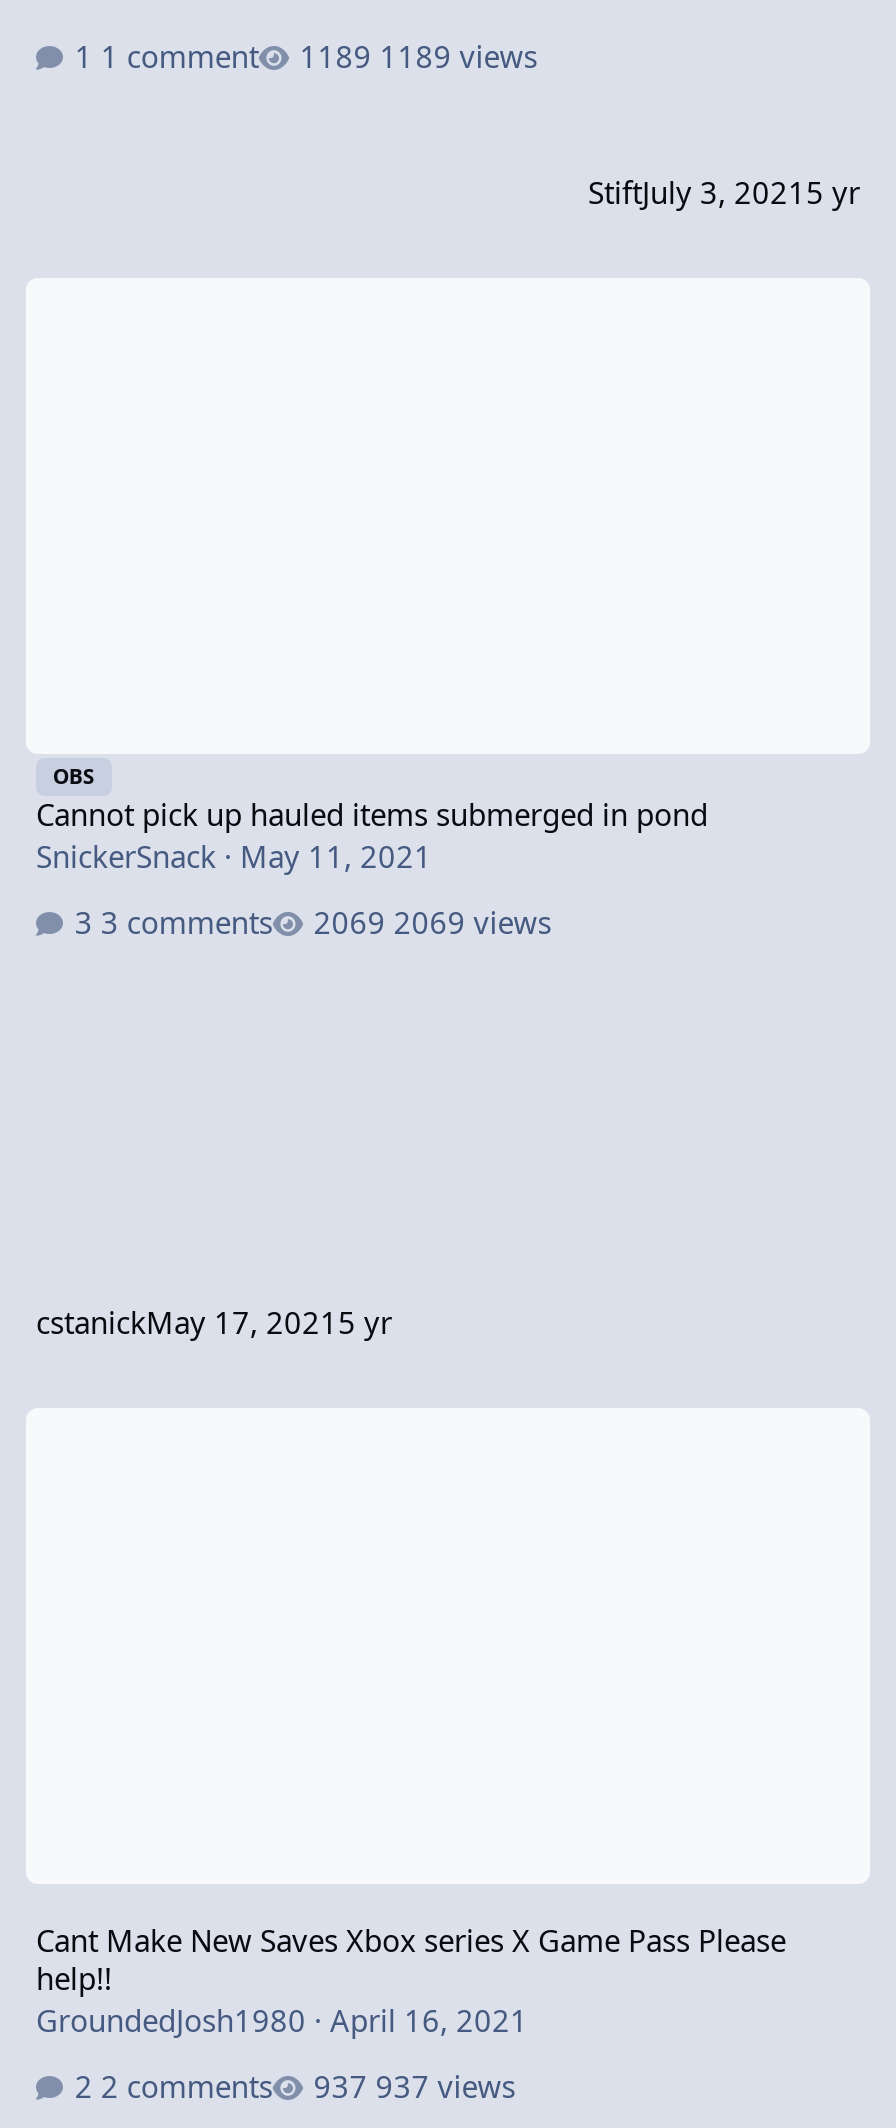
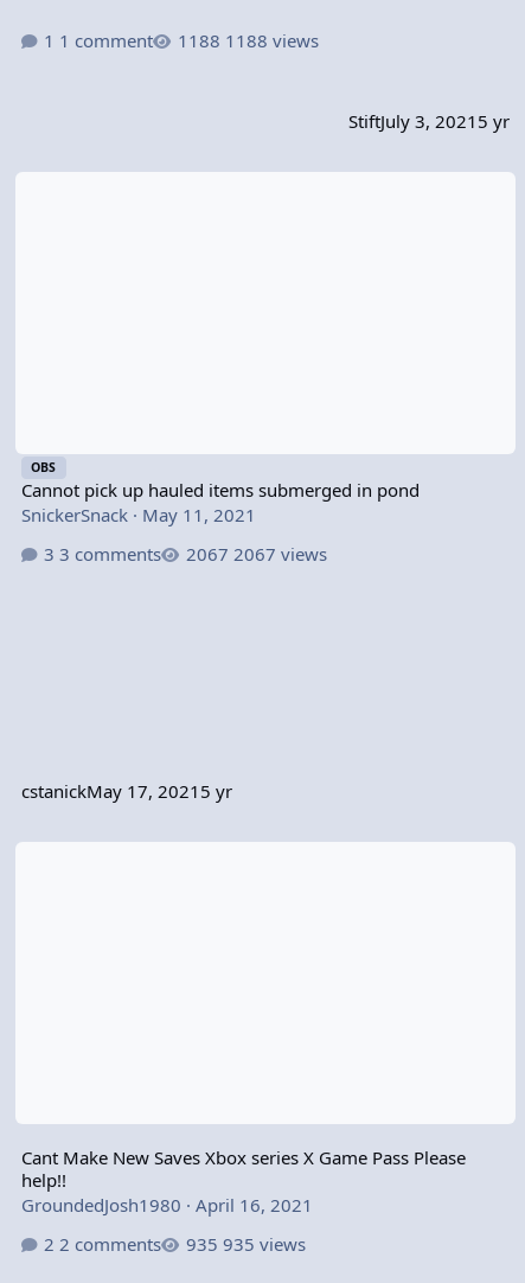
- 1189 views
+ 1188 views

- 2069 views
+ 2067 views

- 937 views
+ 935 views
